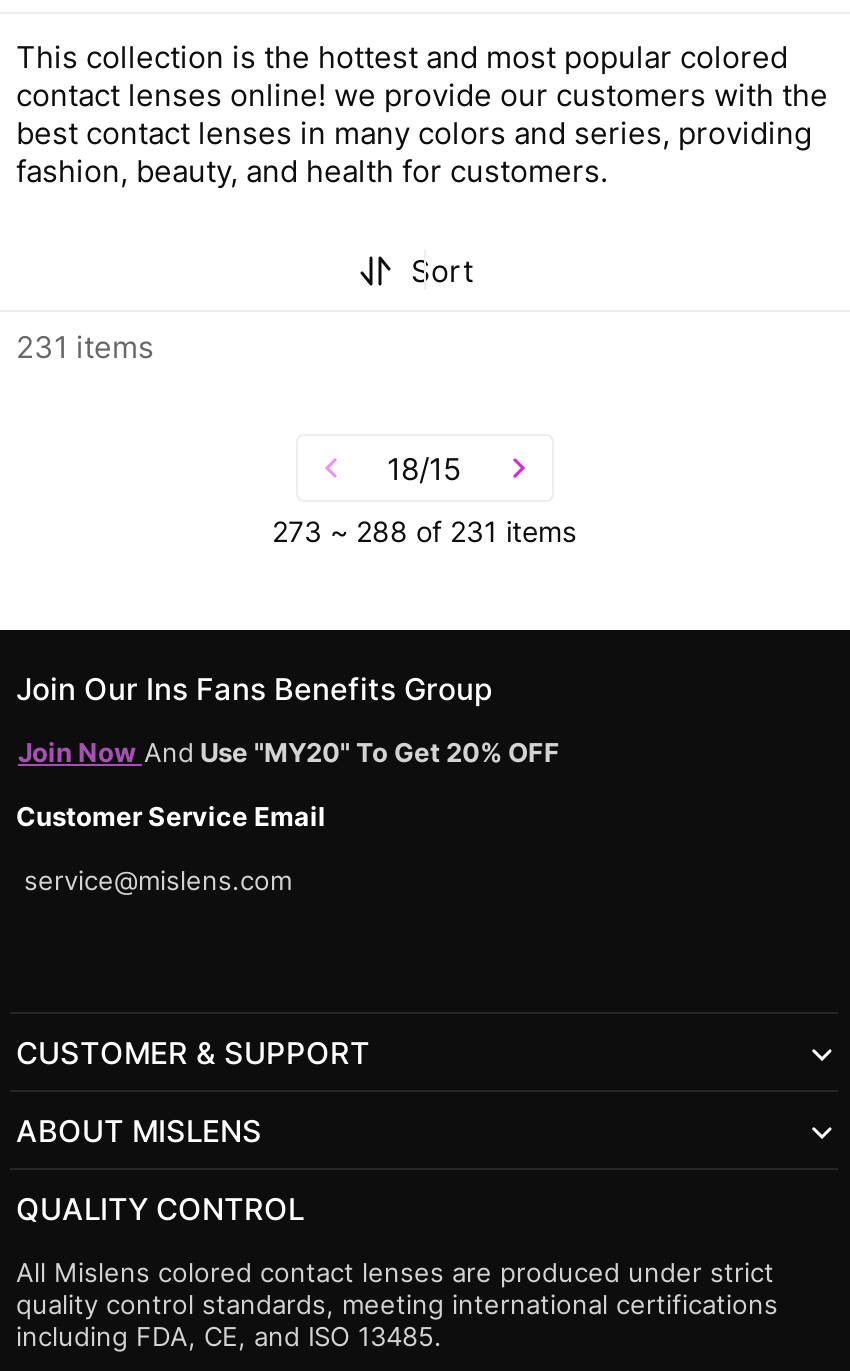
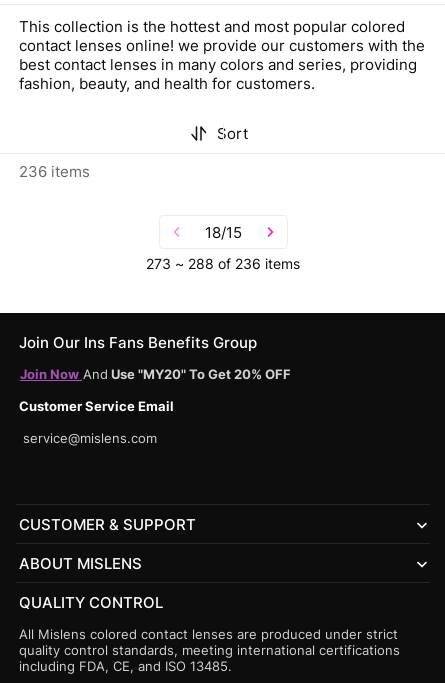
- 231 items
+ 236 items

- 273 ~ 288 of 231 items
+ 273 ~ 288 of 236 items
